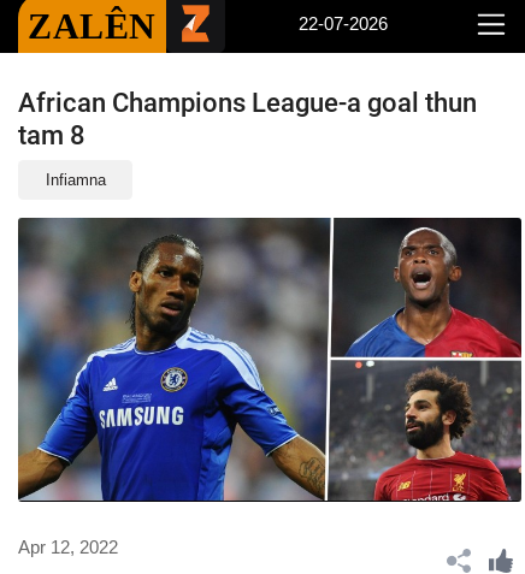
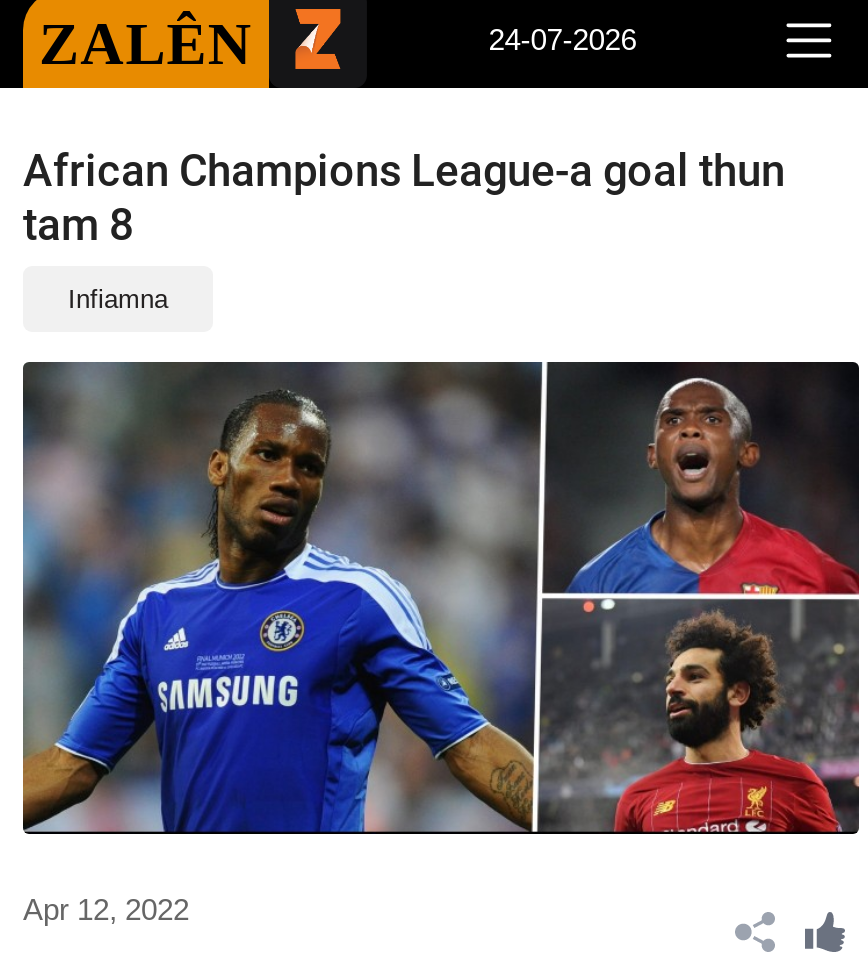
- 22-07-2026
+ 24-07-2026
